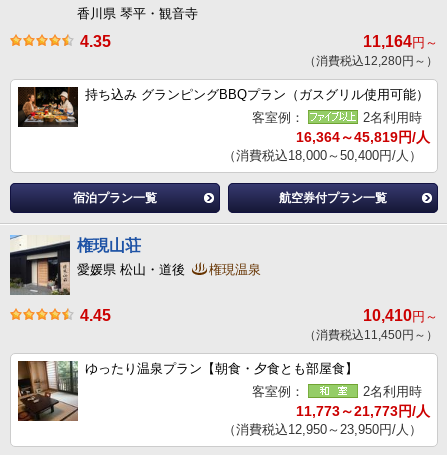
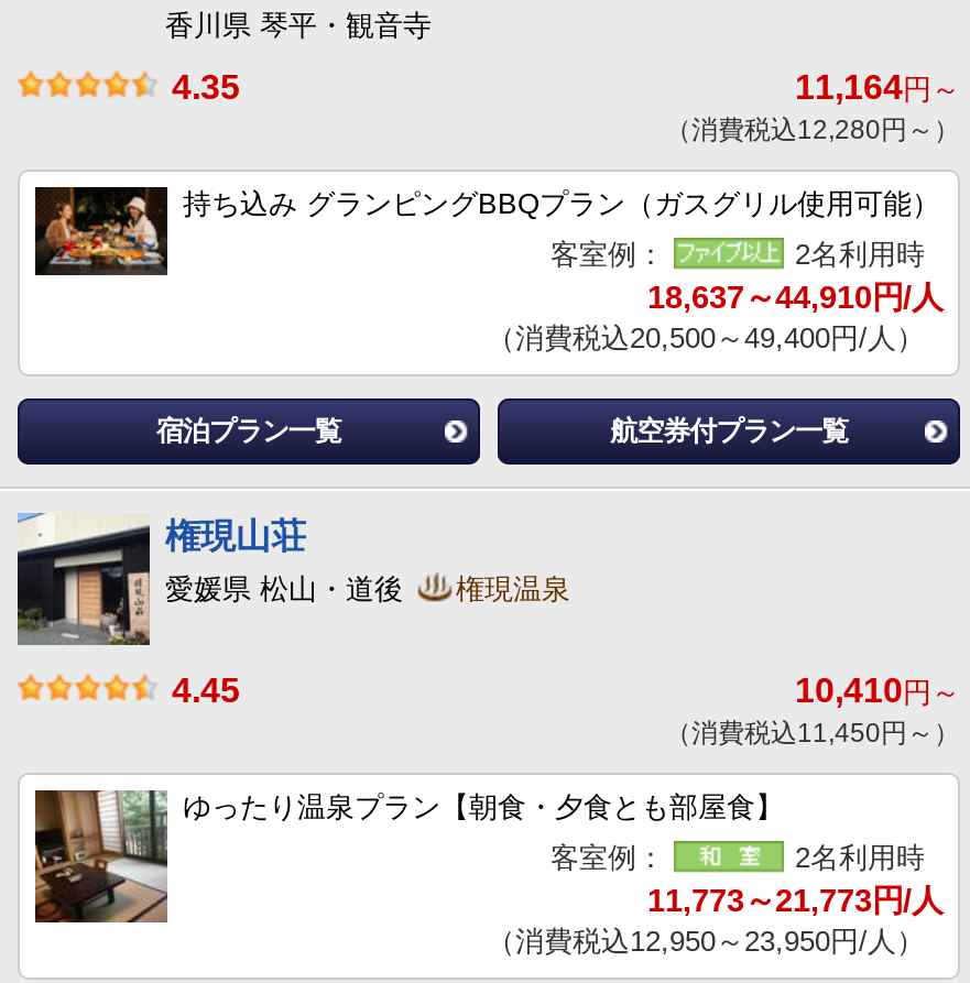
- 16,364～45,819円/人
+ 18,637～44,910円/人

- （消費税込18,000～50,400円/人）
+ （消費税込20,500～49,400円/人）
